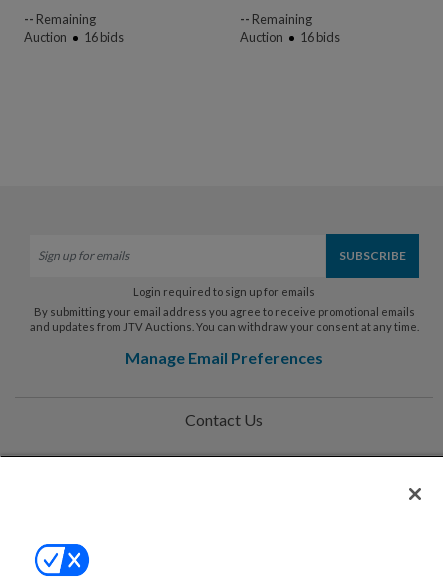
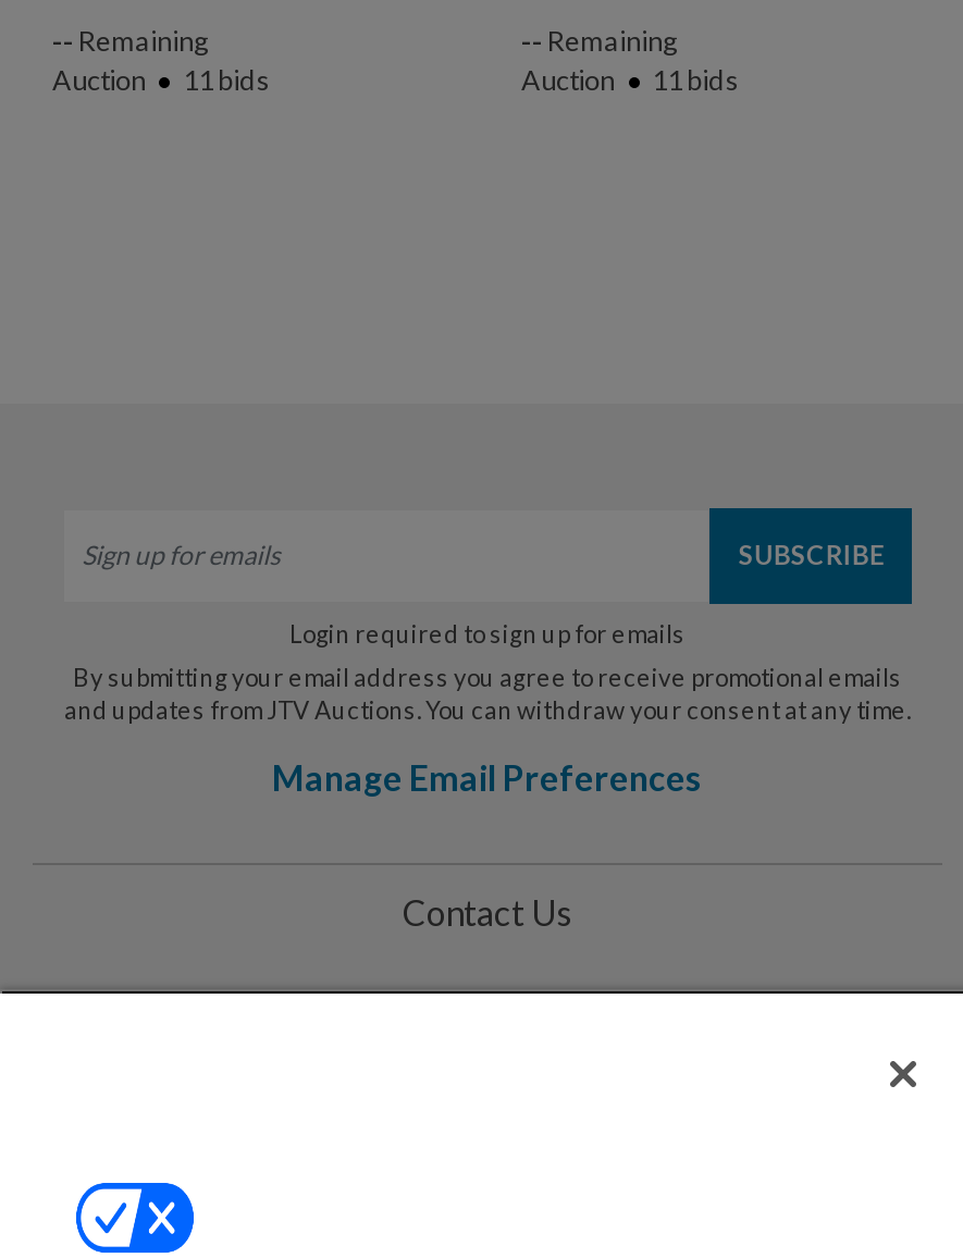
- Auction 16 bids
+ Auction 11 bids

- Auction 16 bids
+ Auction 11 bids
